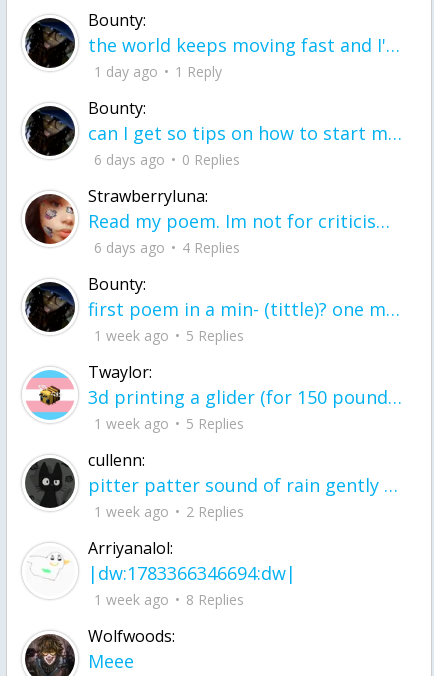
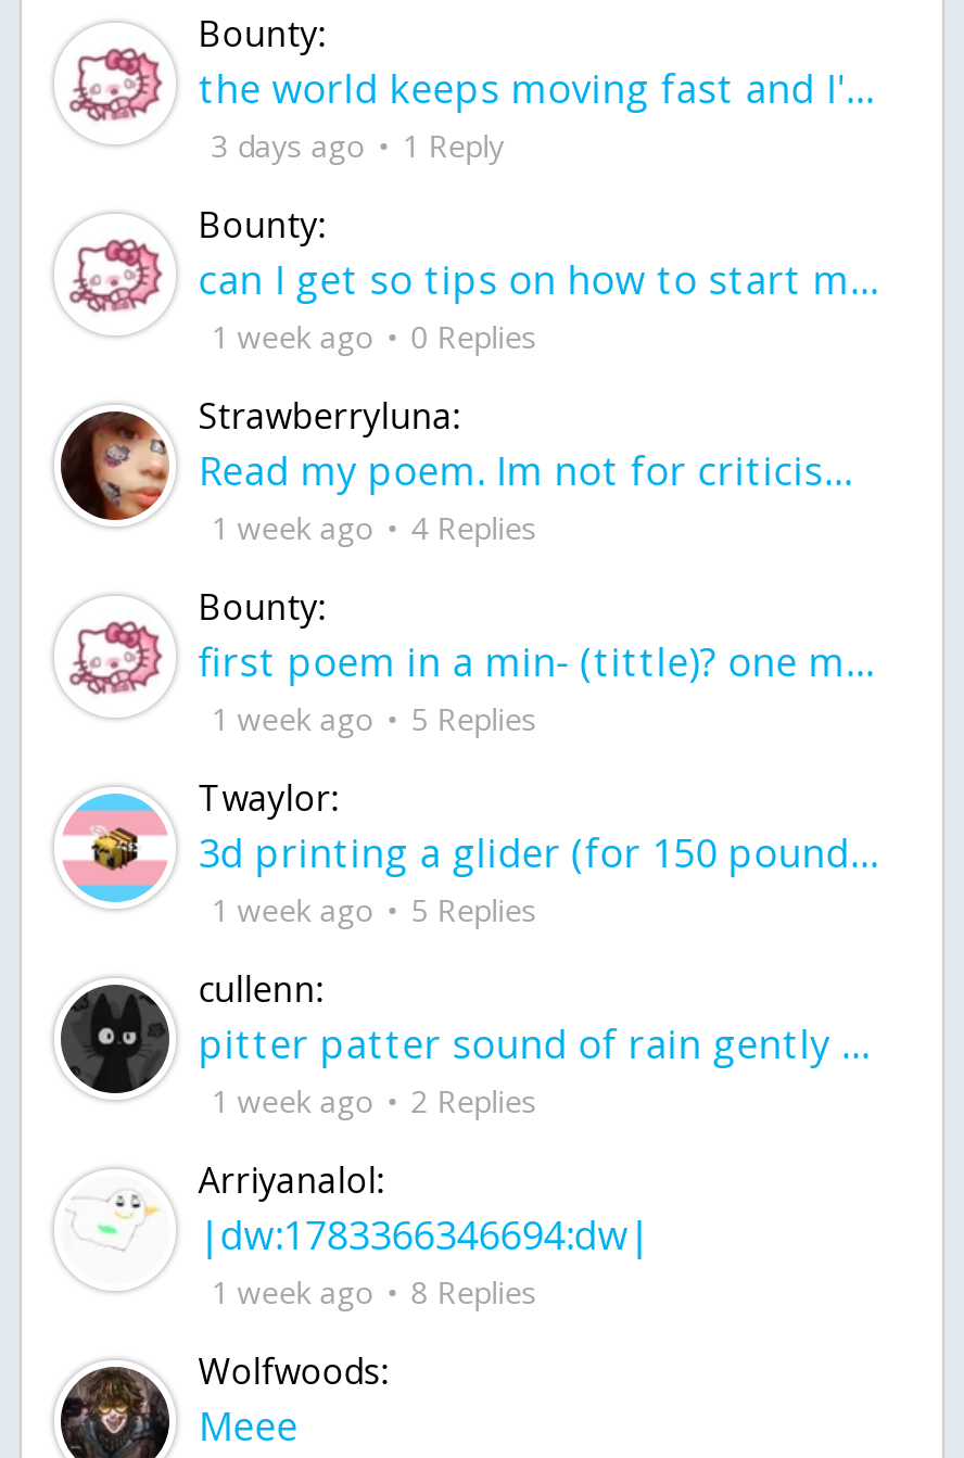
- [image]
- 1 day ago 1 Reply
+ [image]
+ 3 days ago 1 Reply

- [image]
- 6 days ago 0 Replies
+ [image]
+ 1 week ago 0 Replies

- 6 days ago 4 Replies
+ 1 week ago 4 Replies

- [image]
+ [image]
